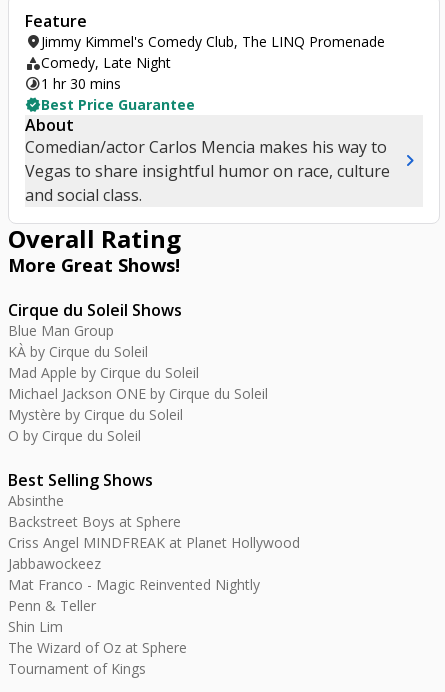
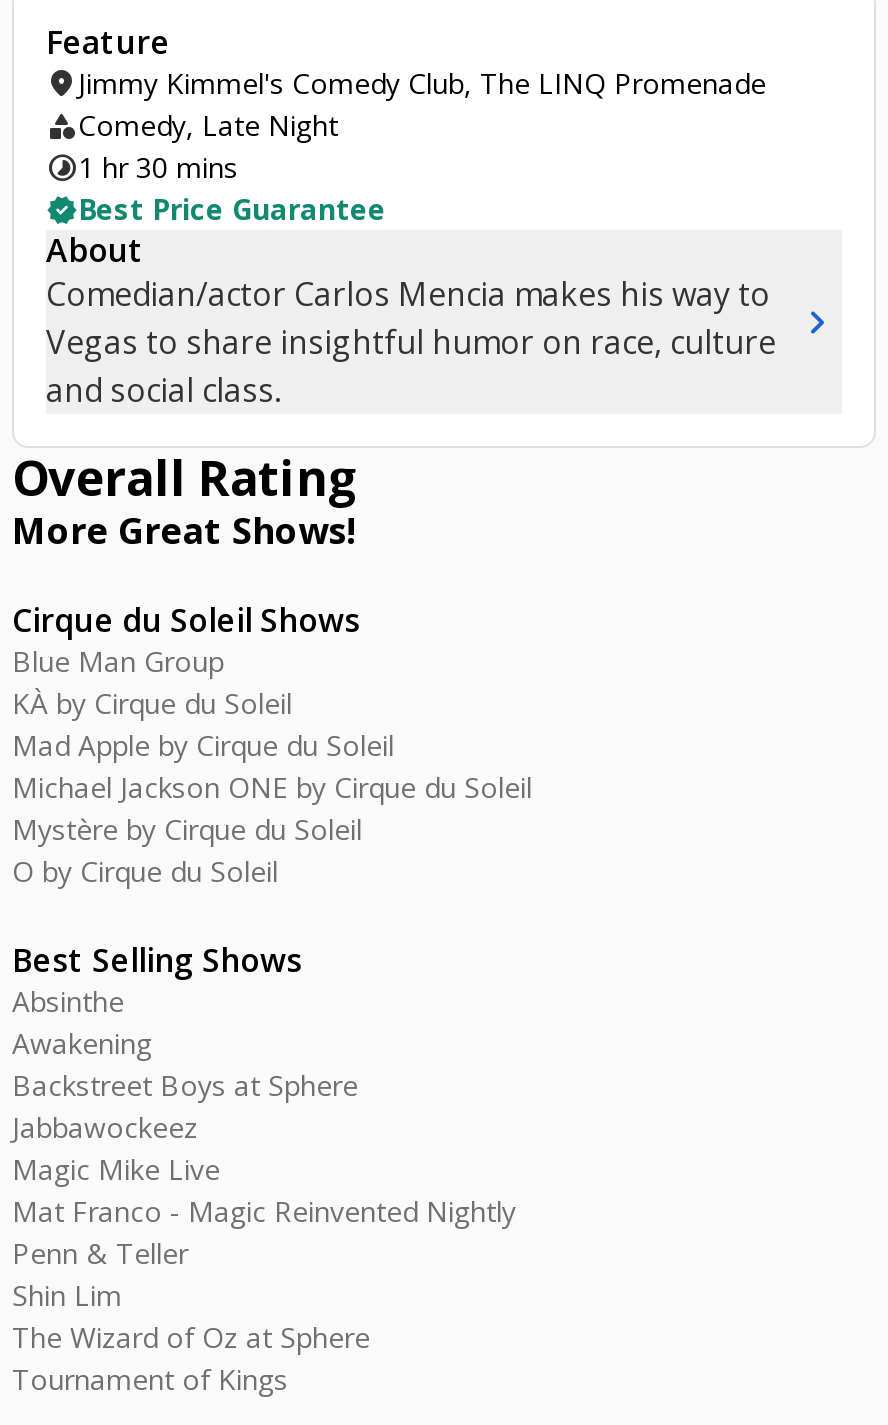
+ Awakening

- Criss Angel MINDFREAK at Planet Hollywood

+ Magic Mike Live
